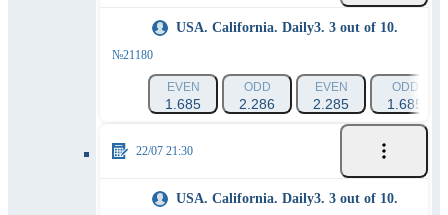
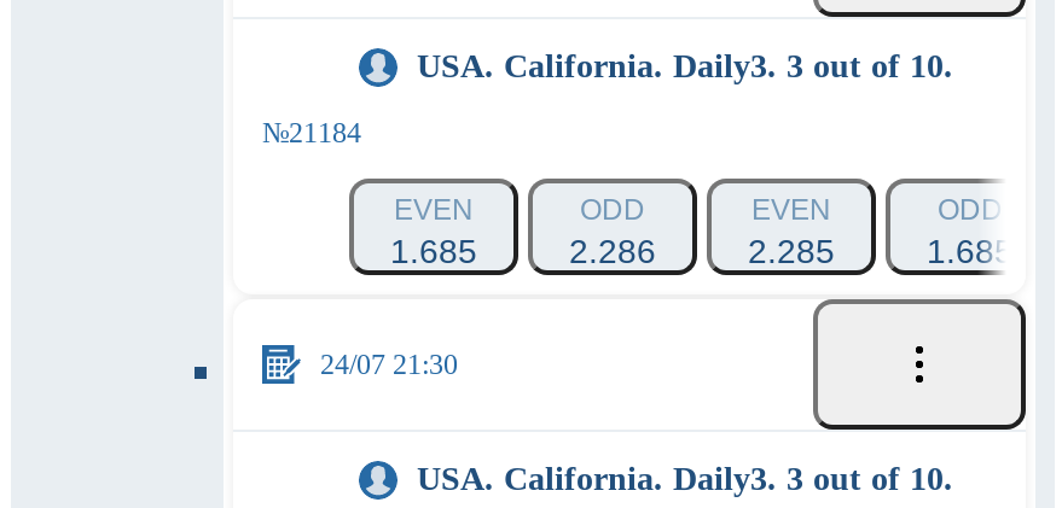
- №21180
+ №21184

- 22/07 21:30
+ 24/07 21:30
